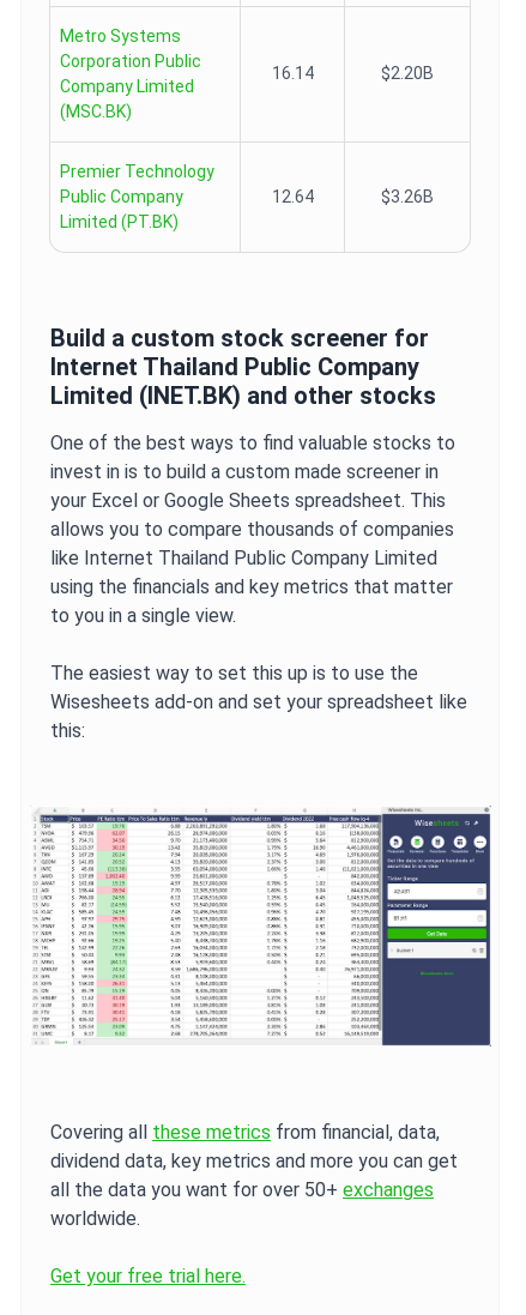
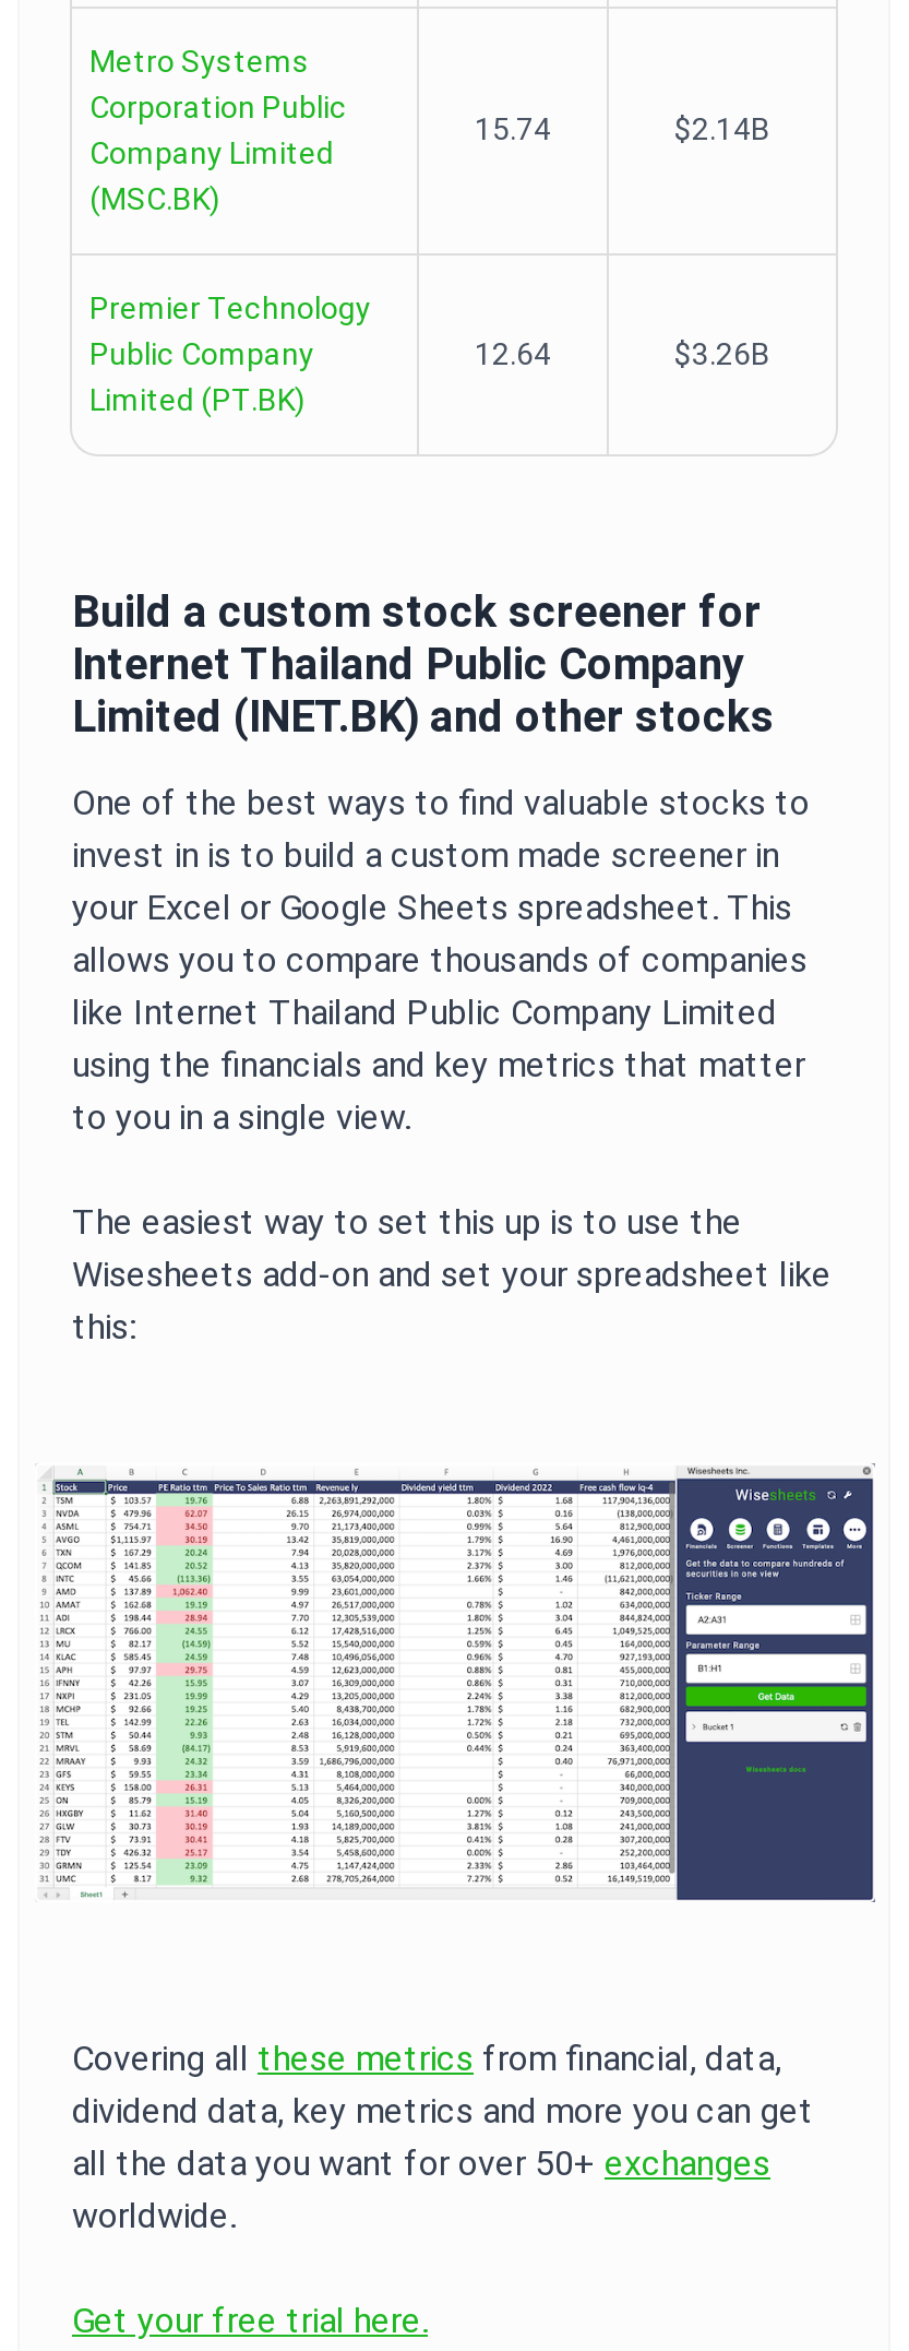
- 16.14
- $2.20B
+ 15.74
+ $2.14B
